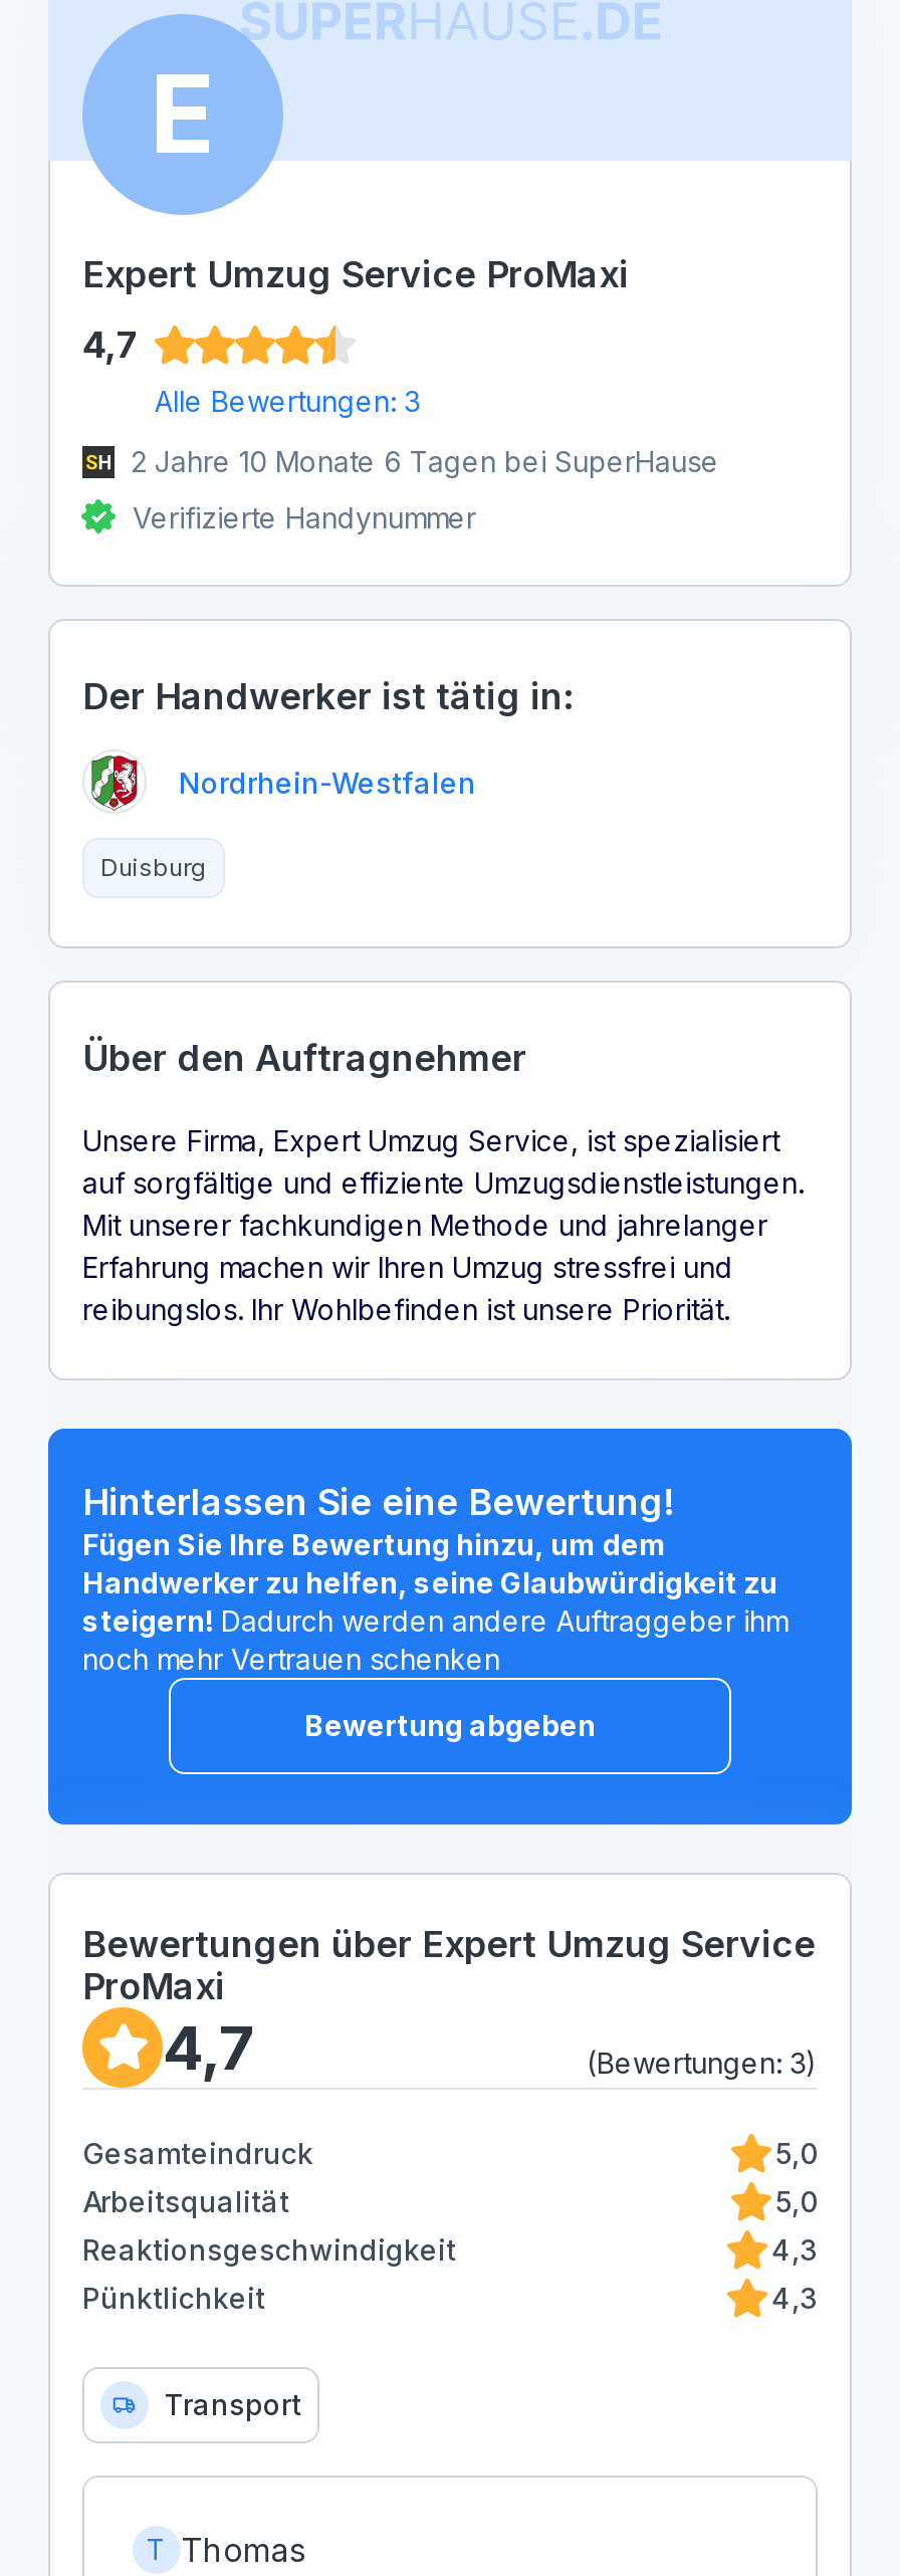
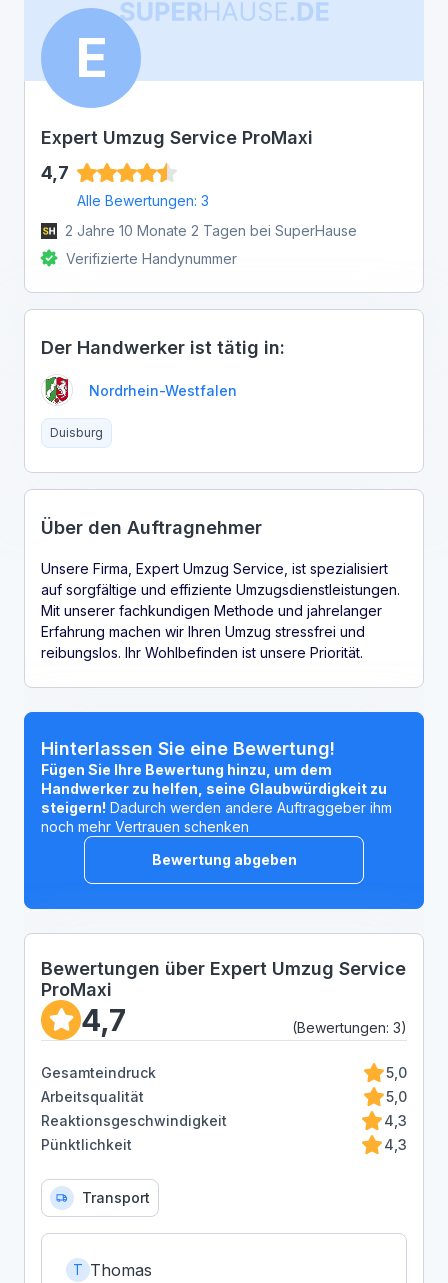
- 2 Jahre 10 Monate 6 Tagen bei SuperHause
+ 2 Jahre 10 Monate 2 Tagen bei SuperHause
